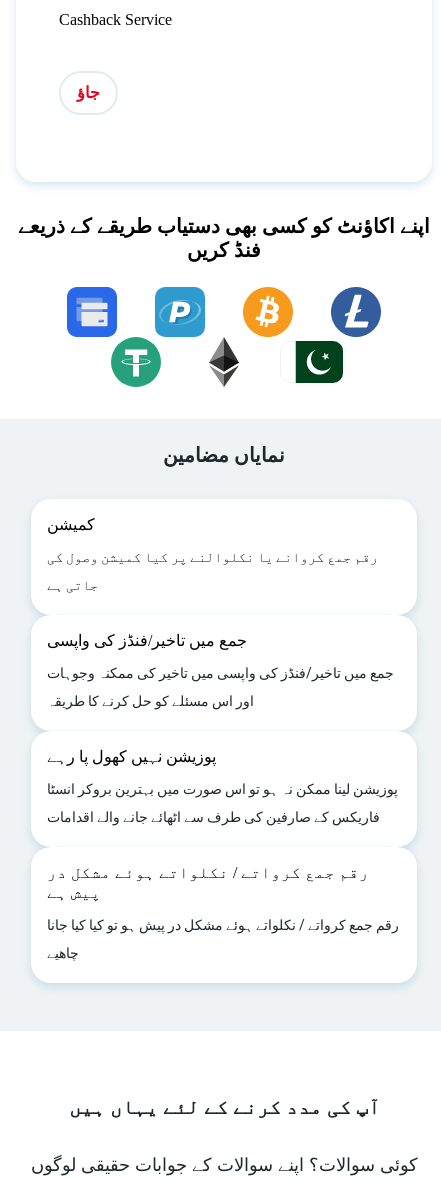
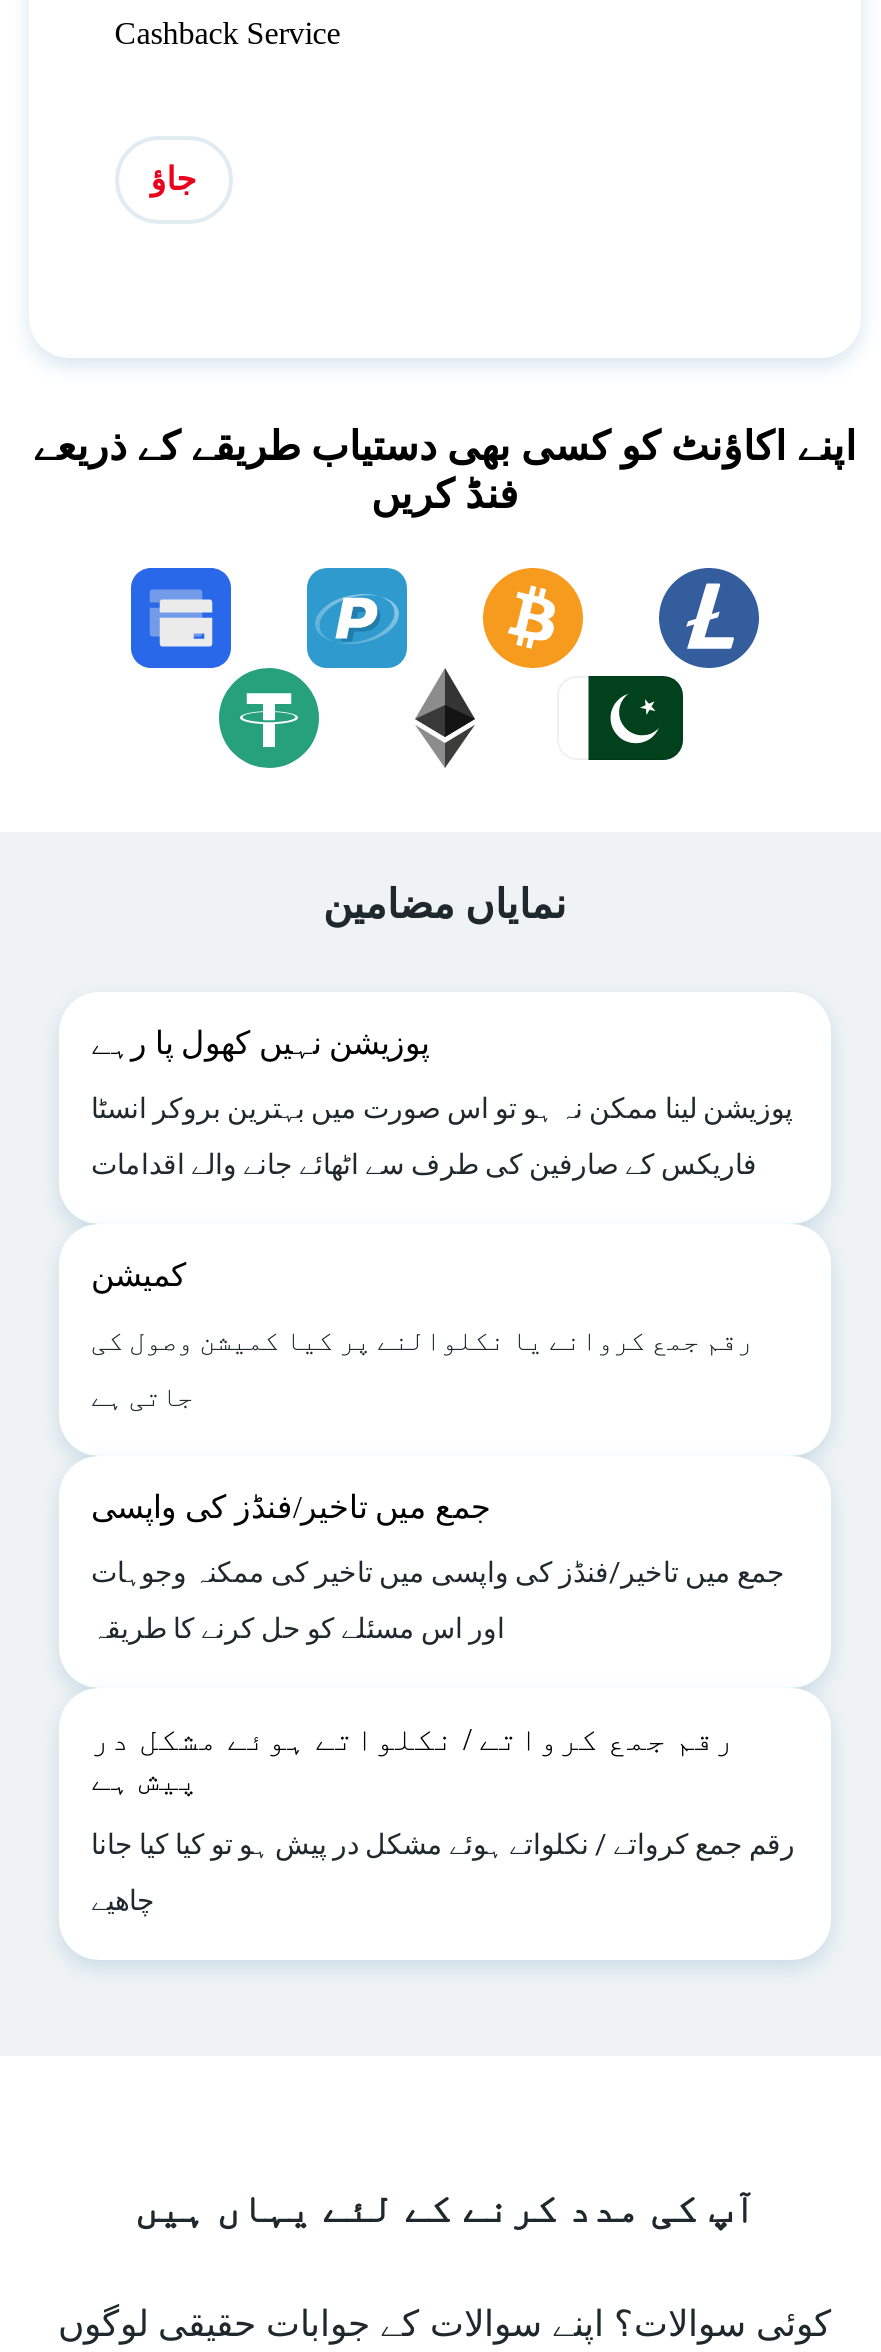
moved down: رقم جمع کروانے یا نکلوالنے پر کیا کمیشن وصول کی | جمع میں تاخیر/فنڈز کی واپسی | جمع میں تاخیر/فنڈز کی واپسی میں تاخیر کی ممکنہ وجوہات | اور اس مسئلے کو حل کرنے کا طریقہ

moved up: پوزیشن نہیں کھول پا رہے | پوزیشن لینا ممکن نہ ہو تو اس صورت میں بہترین بروکر انسٹا | فاریکس کے صارفین کی طرف سے اٹھائے جانے والے اقدامات
